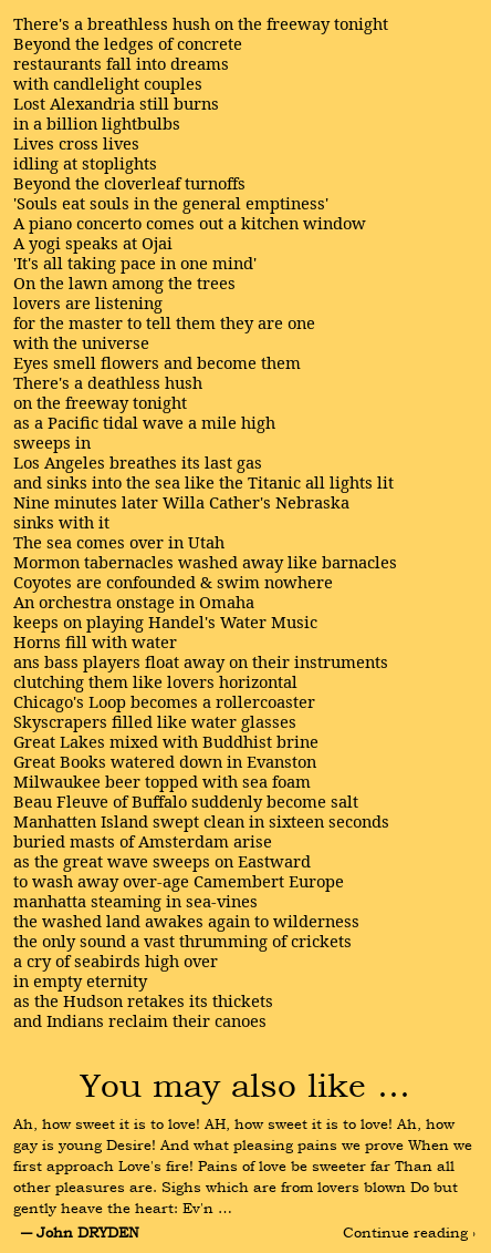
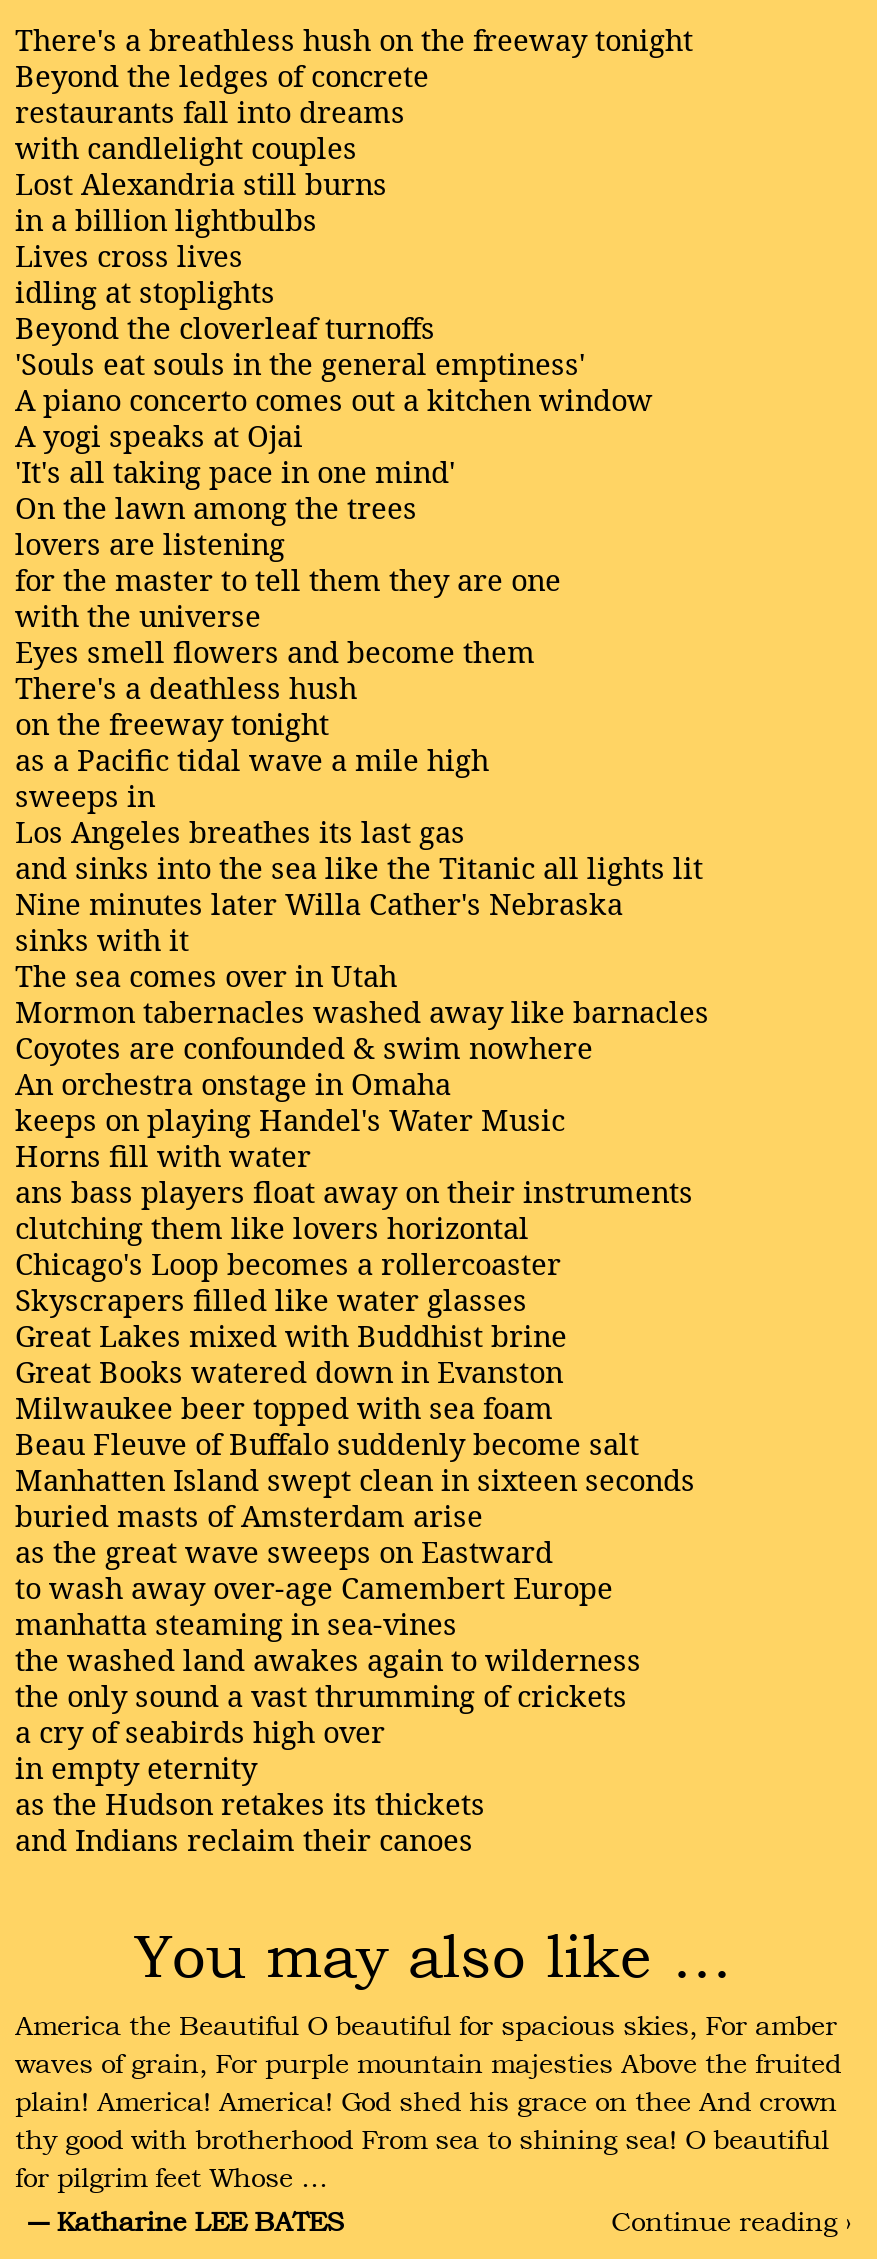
- Ah, how sweet it is to love! AH, how sweet it is to love! Ah, how
- gay is young Desire! And what pleasing pains we prove When we
- first approach Love's fire! Pains of love be sweeter far Than all
- other pleasures are. Sighs which are from lovers blown Do but
- gently heave the heart: Ev'n …
- ― John DRYDEN
+ America the Beautiful O beautiful for spacious skies, For amber
+ waves of grain, For purple mountain majesties Above the fruited
+ plain! America! America! God shed his grace on thee And crown
+ thy good with brotherhood From sea to shining sea! O beautiful
+ for pilgrim feet Whose …
+ ― Katharine LEE BATES
